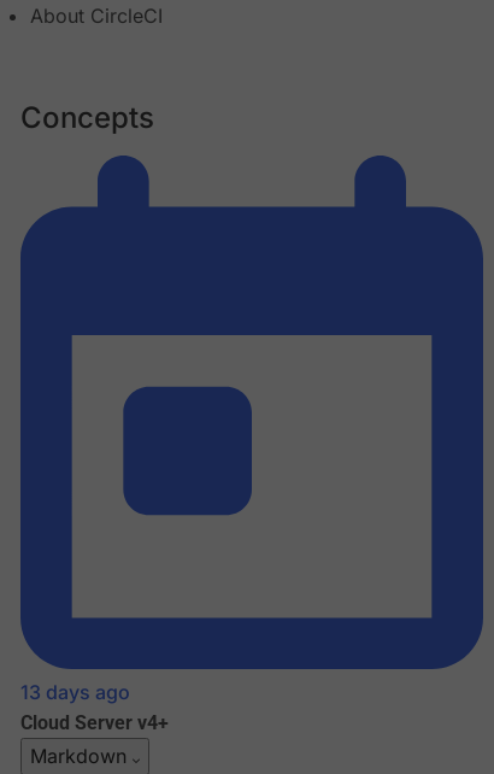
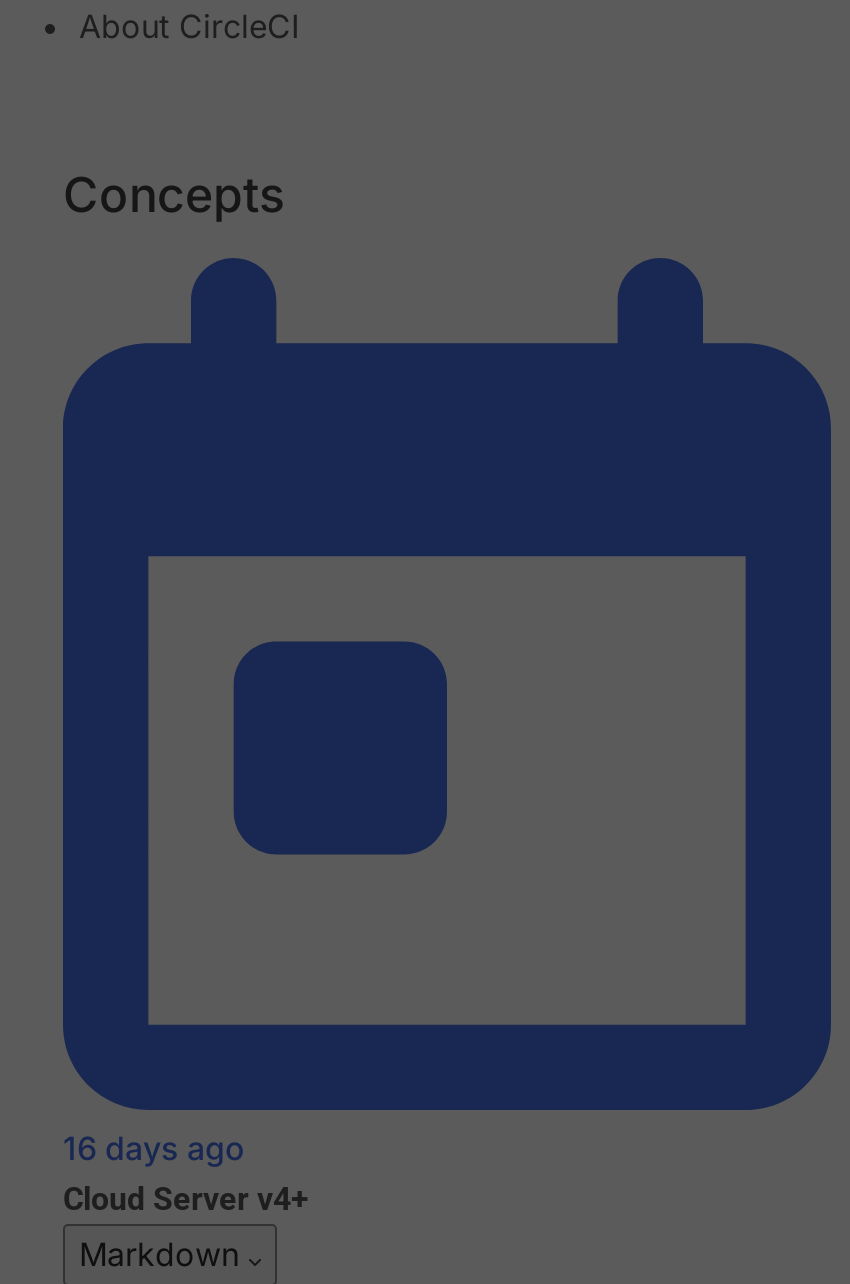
- 13 days ago
+ 16 days ago
